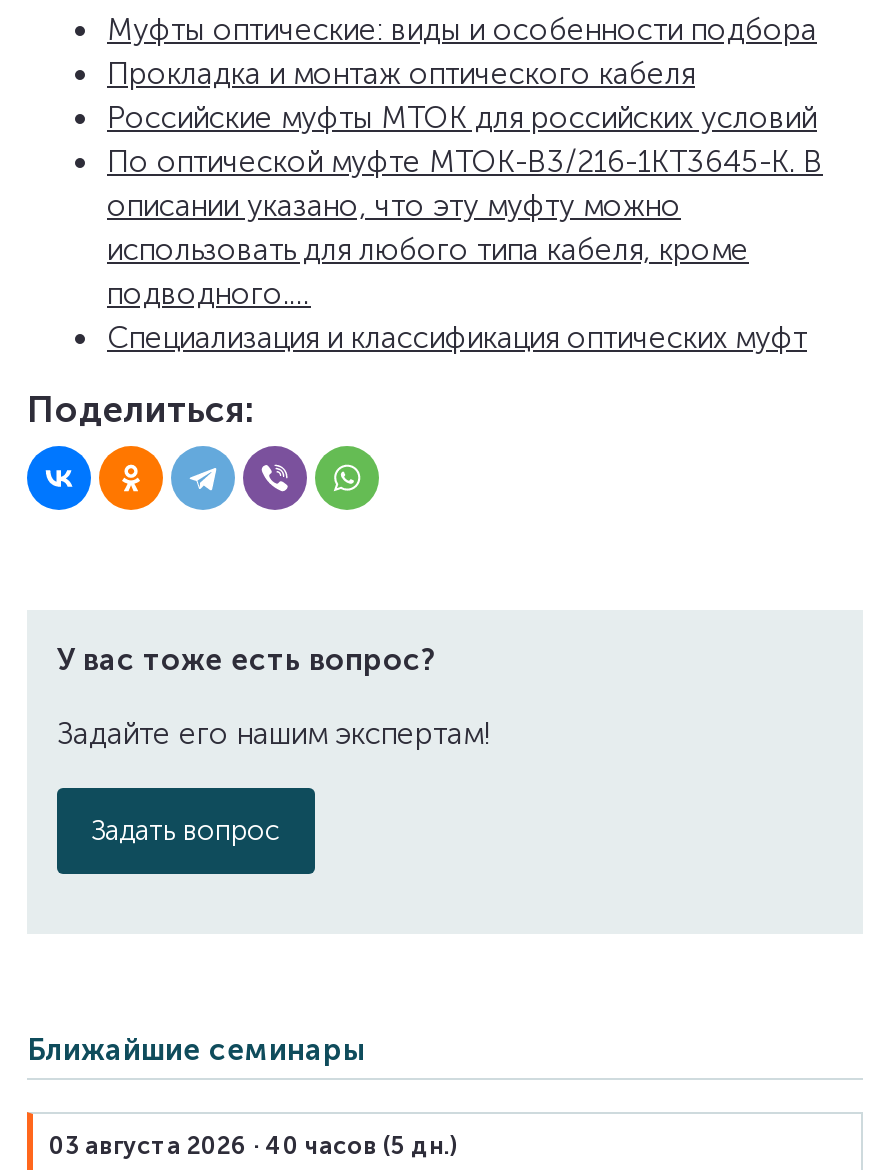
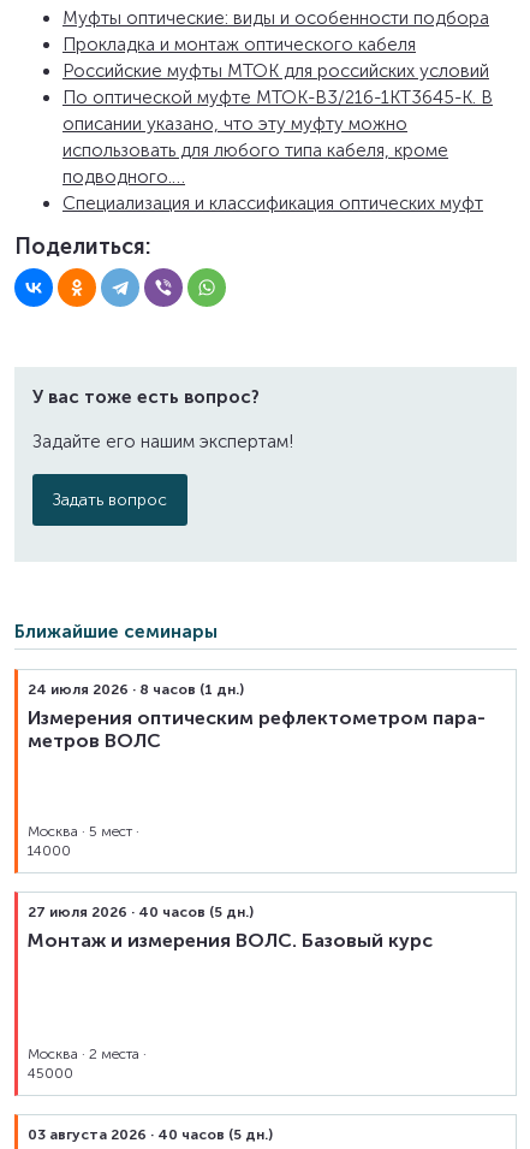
+ 24 июля 2026 · 8 часов (1 дн.)
+ Измерения оптическим рефлектометром пара
+ метров ВОЛС

+ Москва · 5 мест ·
+ 14000

+ 27 июля 2026 · 40 часов (5 дн.)
+ Монтаж и измерения ВОЛС. Базовый курс

+ Москва · 2 места ·
+ 45000
